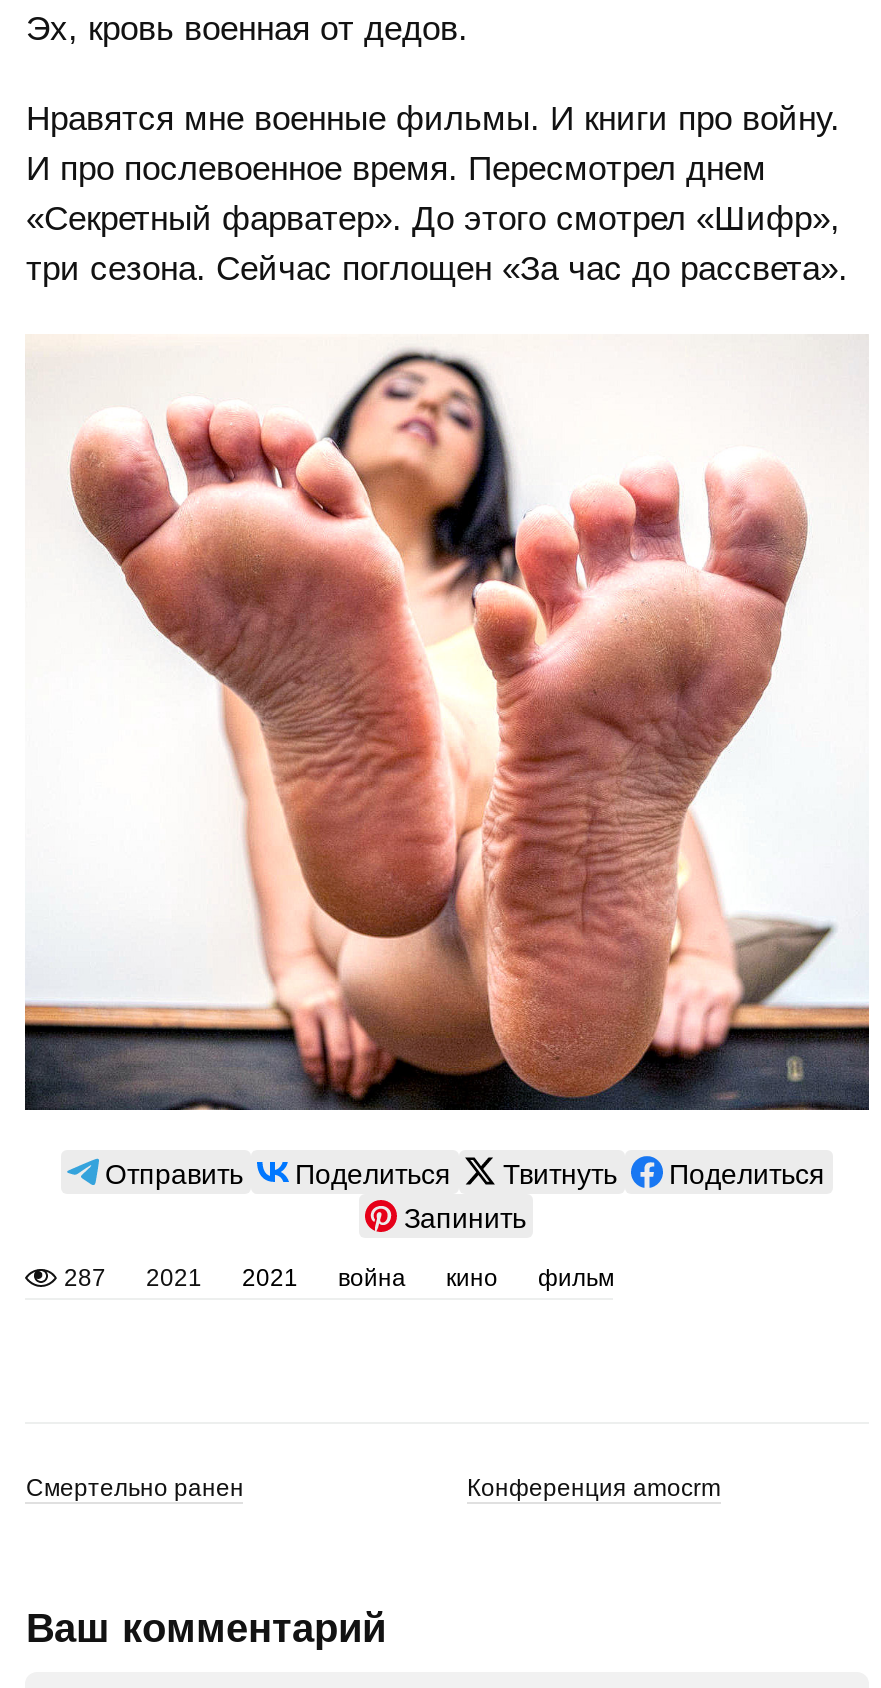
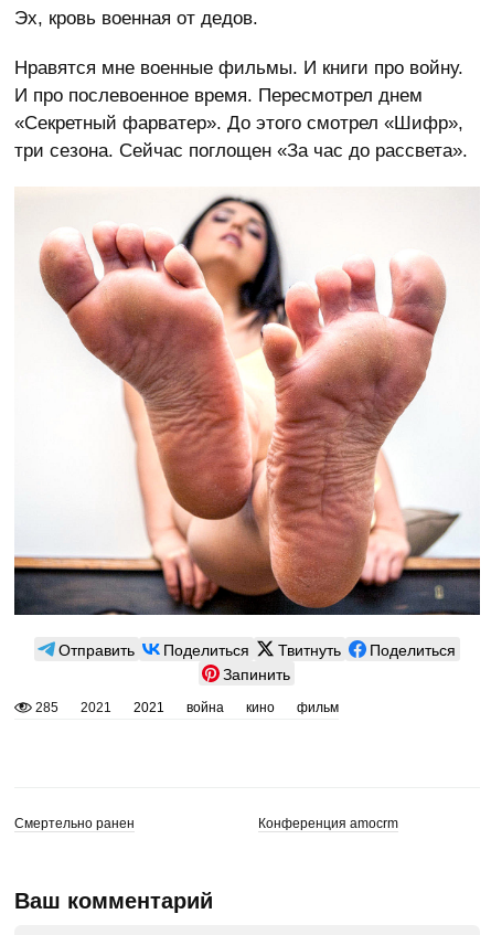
- 287 2021 2021 война кино фильм
+ 285 2021 2021 война кино фильм
